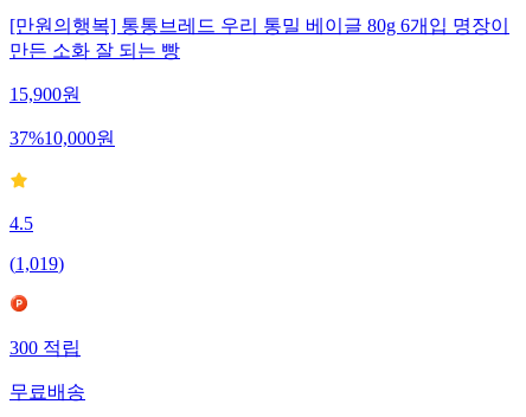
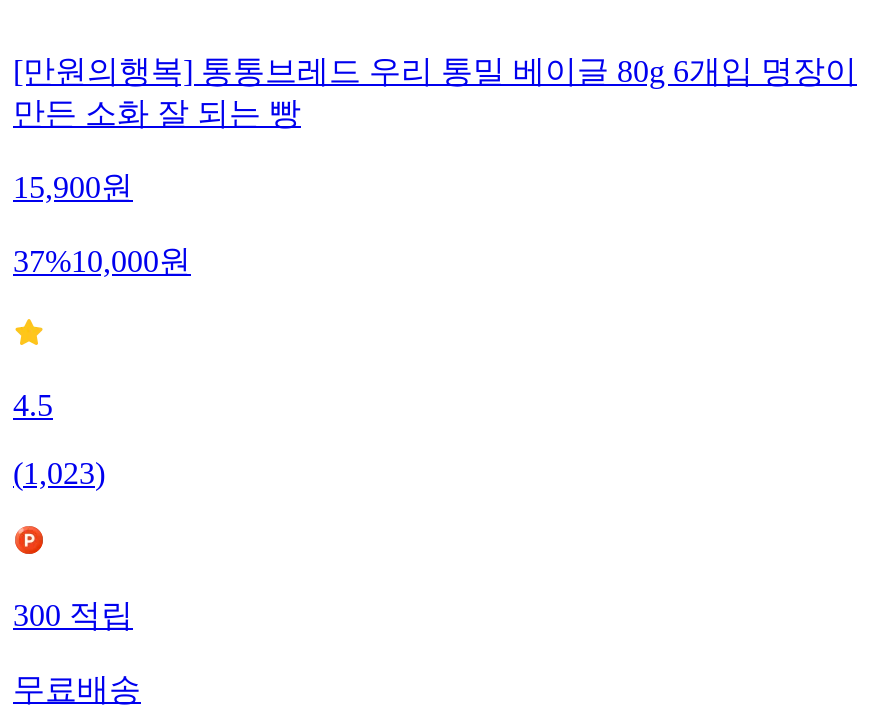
- (1,019)
+ (1,023)
